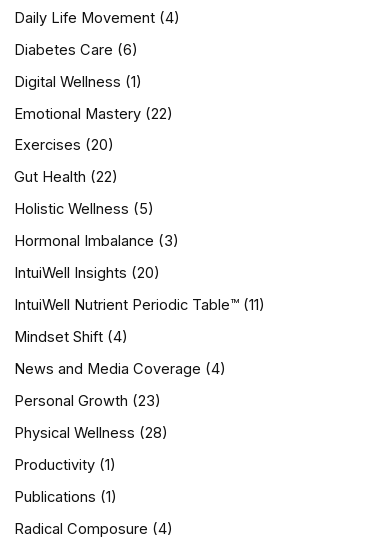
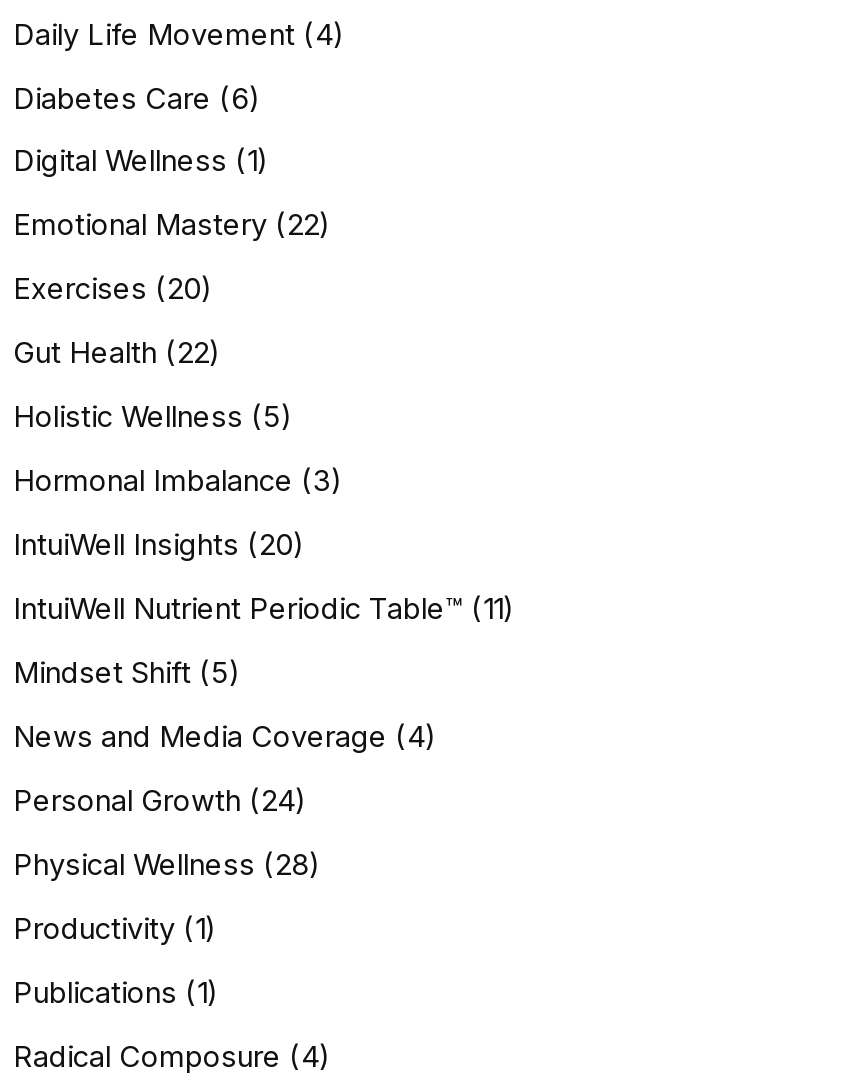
- Mindset Shift (4)
+ Mindset Shift (5)

- Personal Growth (23)
+ Personal Growth (24)
